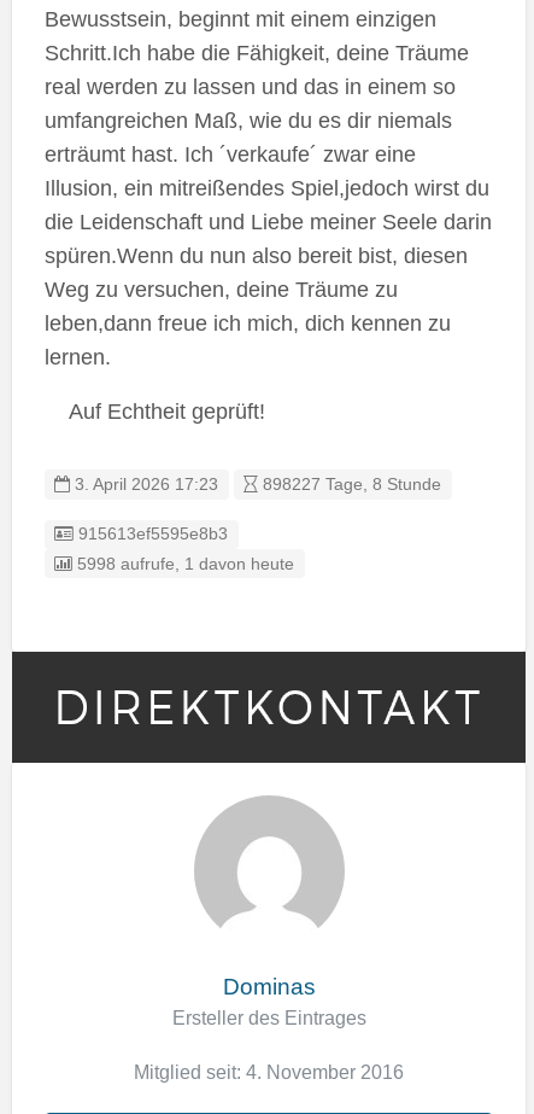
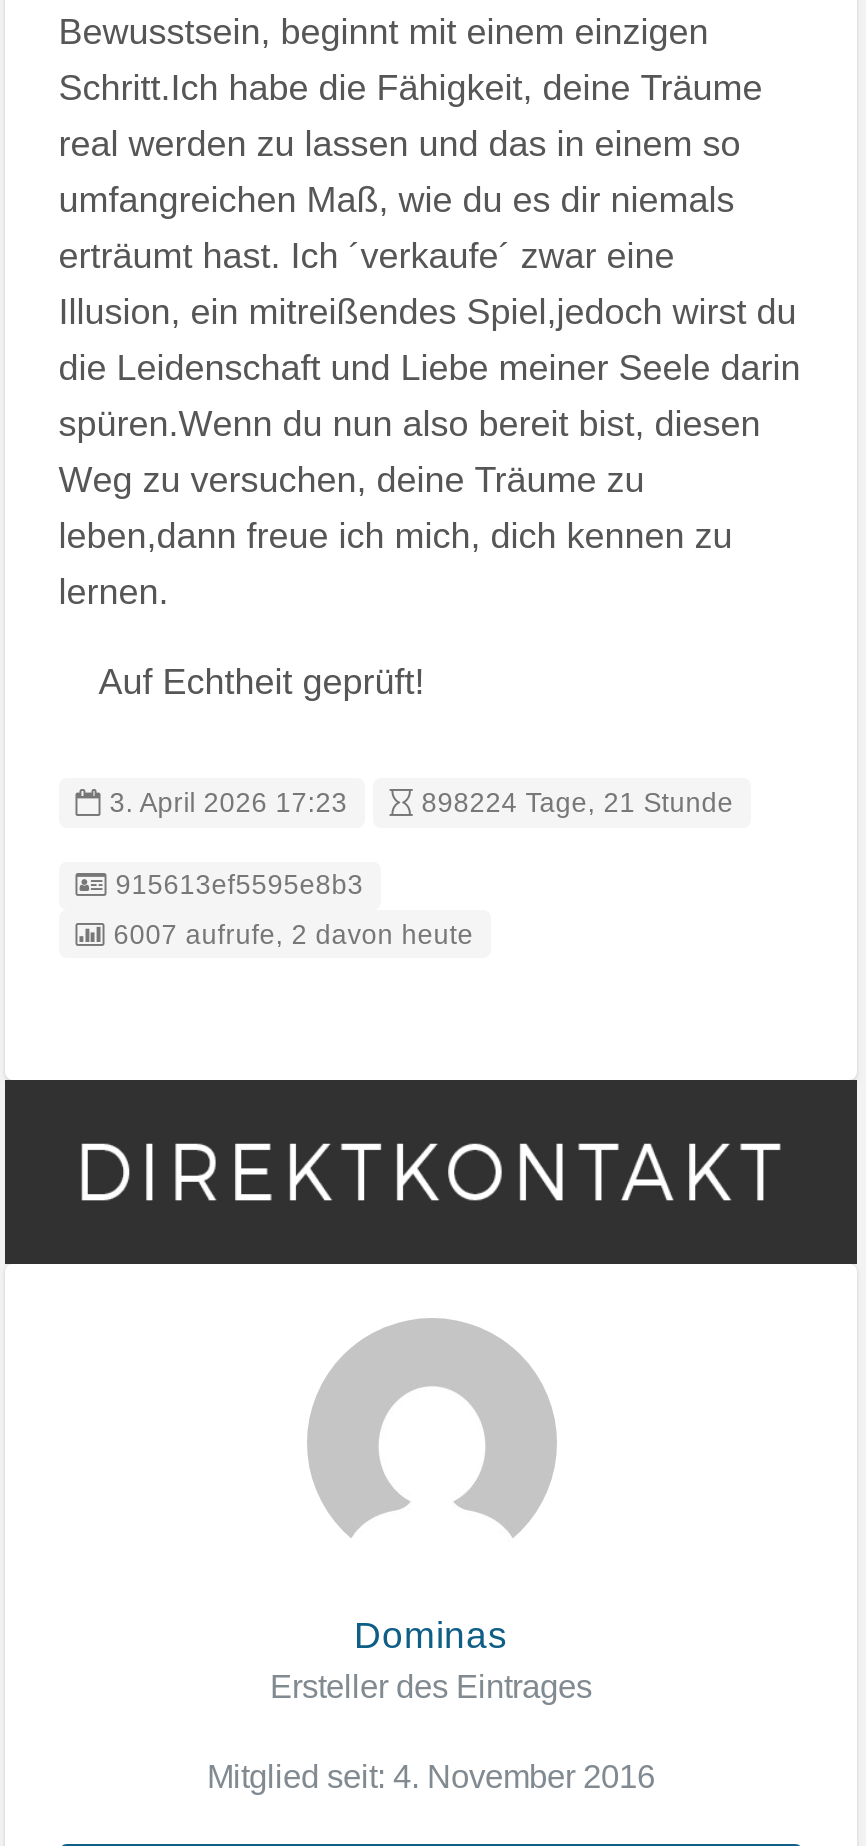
- 898227 Tage, 8 Stunde
+ 898224 Tage, 21 Stunde

- 5998 aufrufe, 1 davon heute
+ 6007 aufrufe, 2 davon heute
